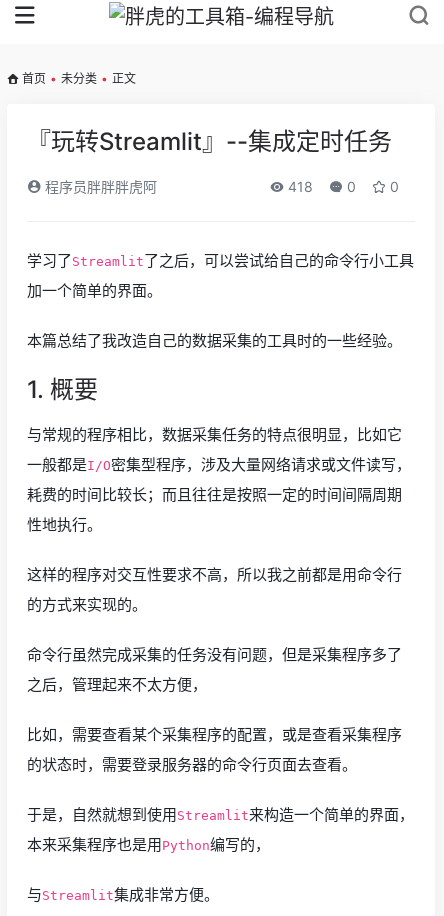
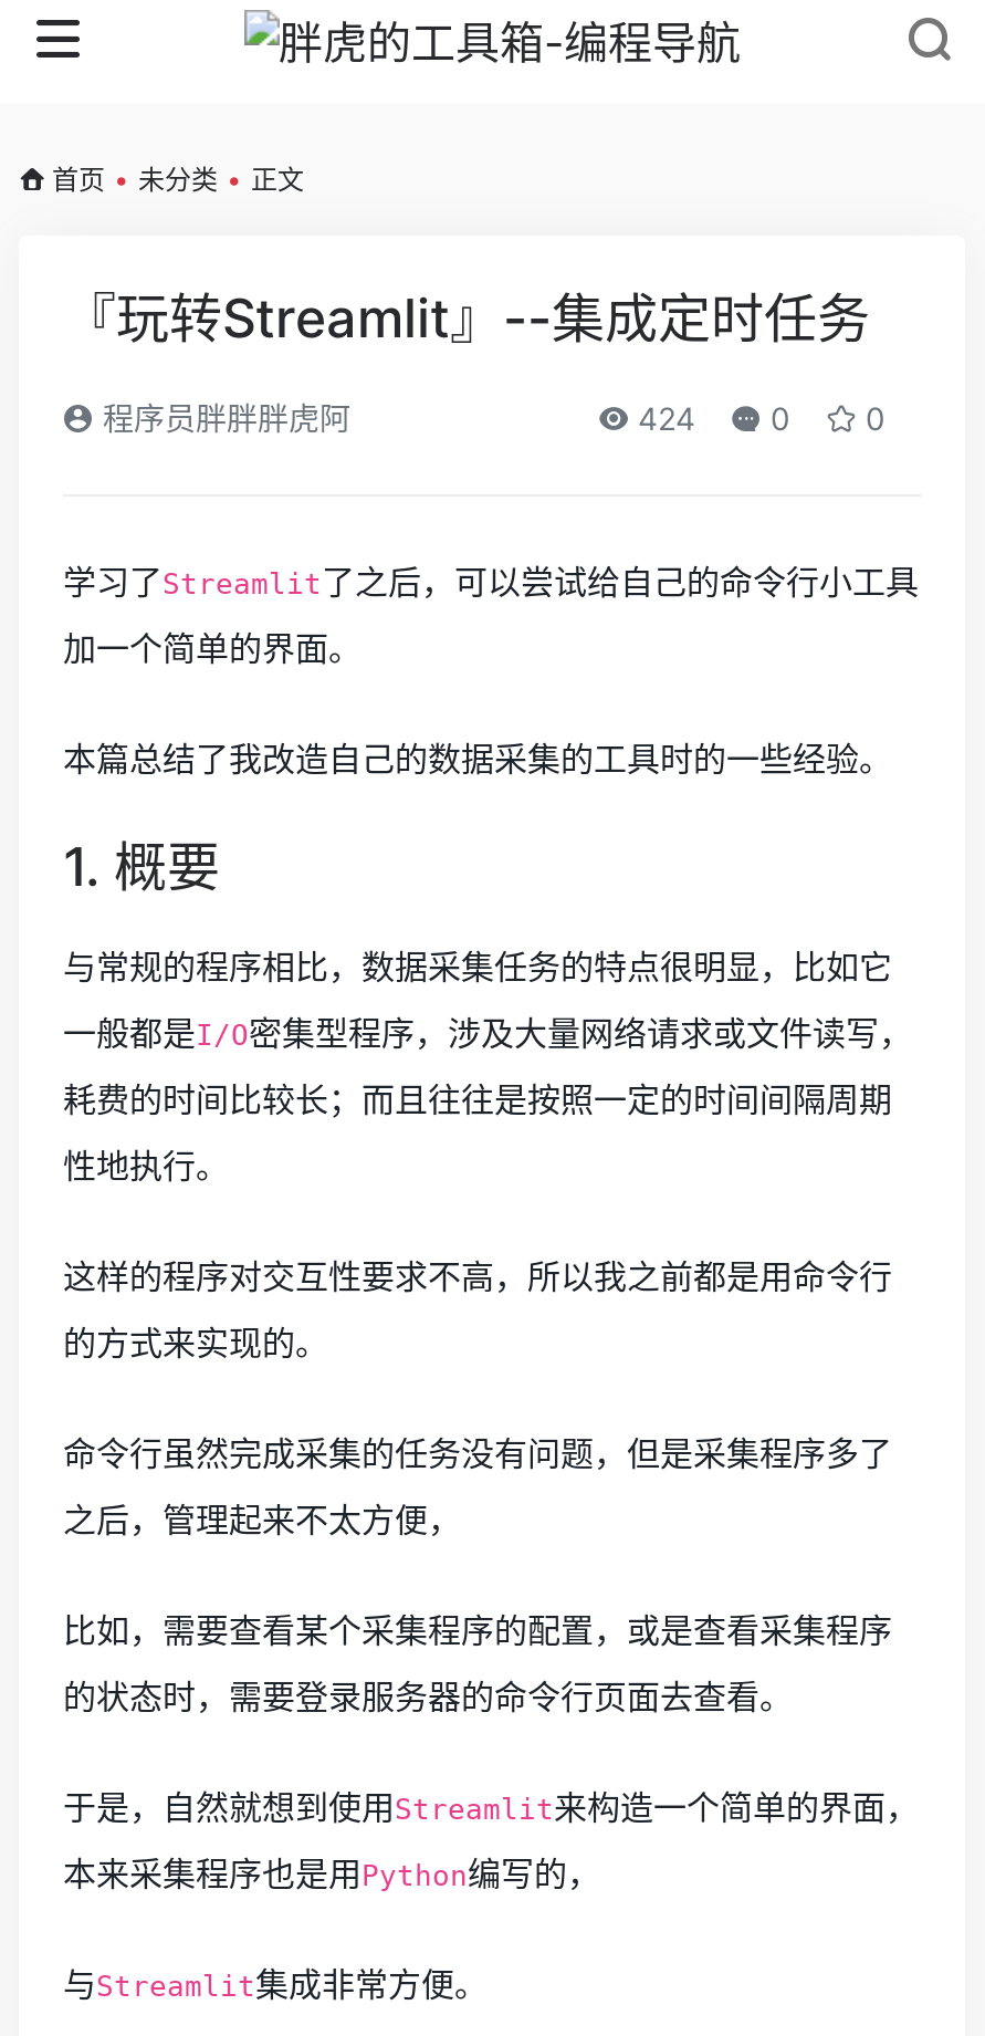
- 418 0 0
+ 424 0 0
